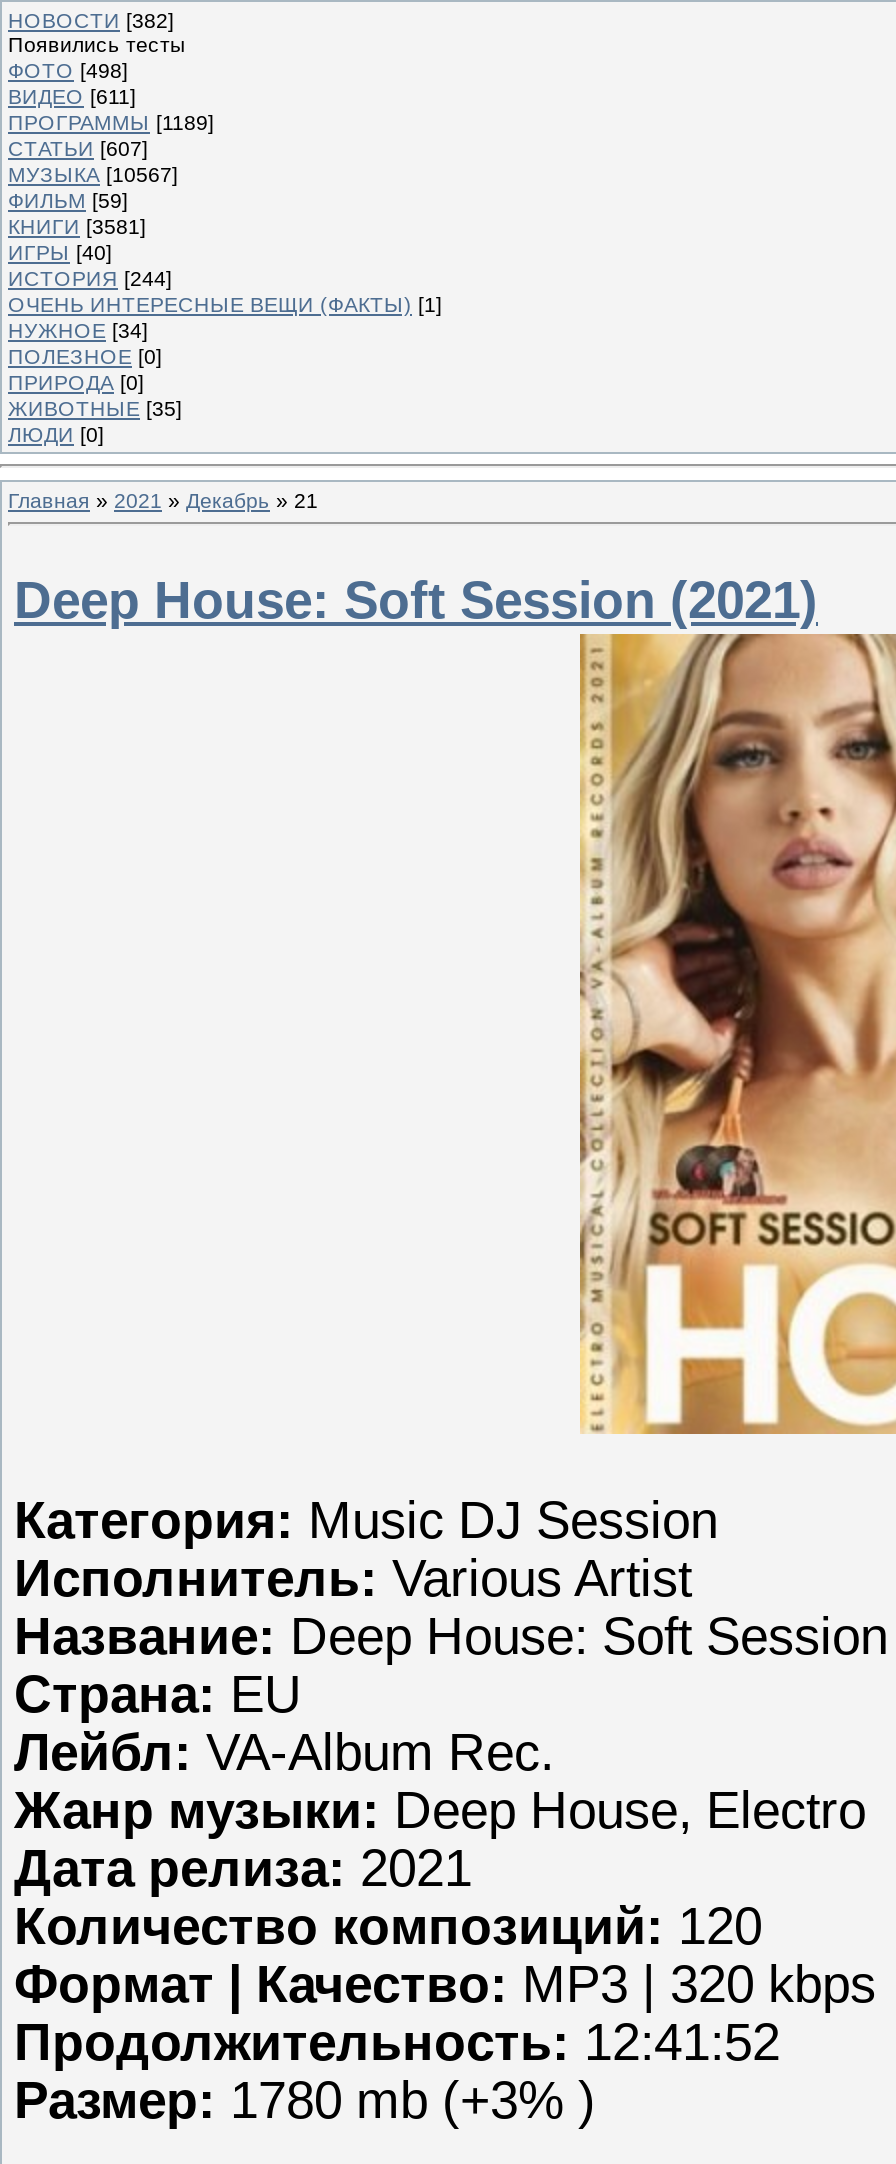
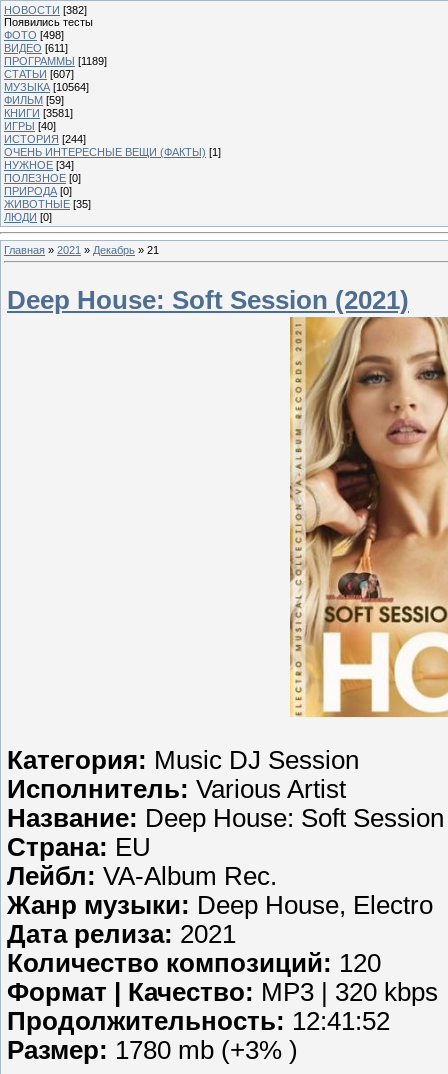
- МУЗЫКА [10567]
+ МУЗЫКА [10564]
